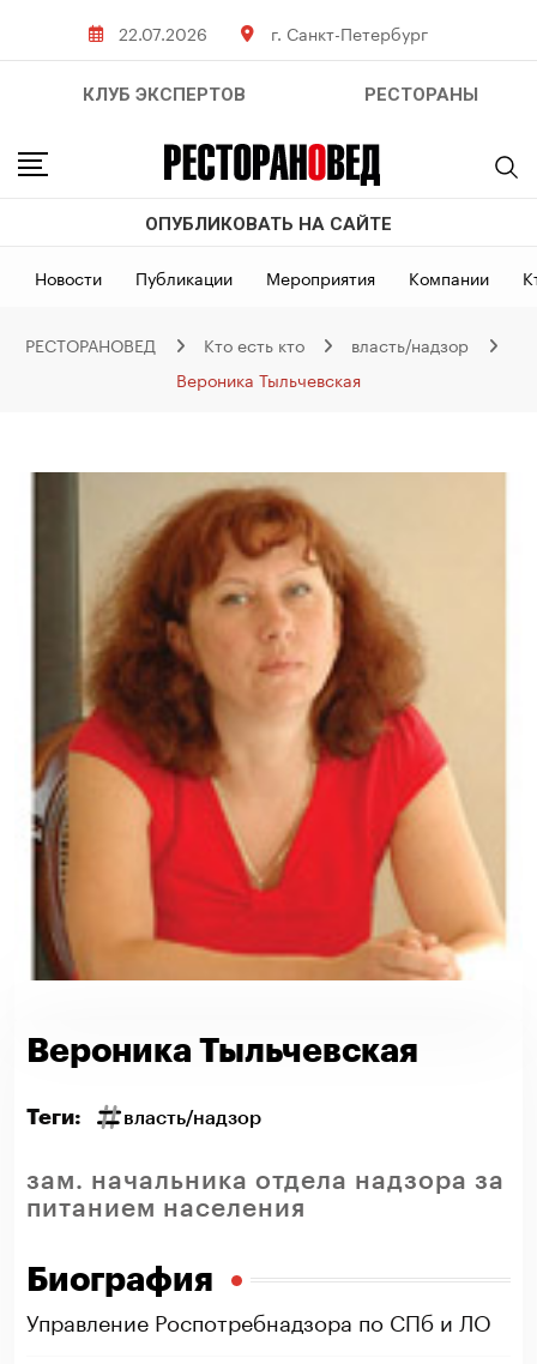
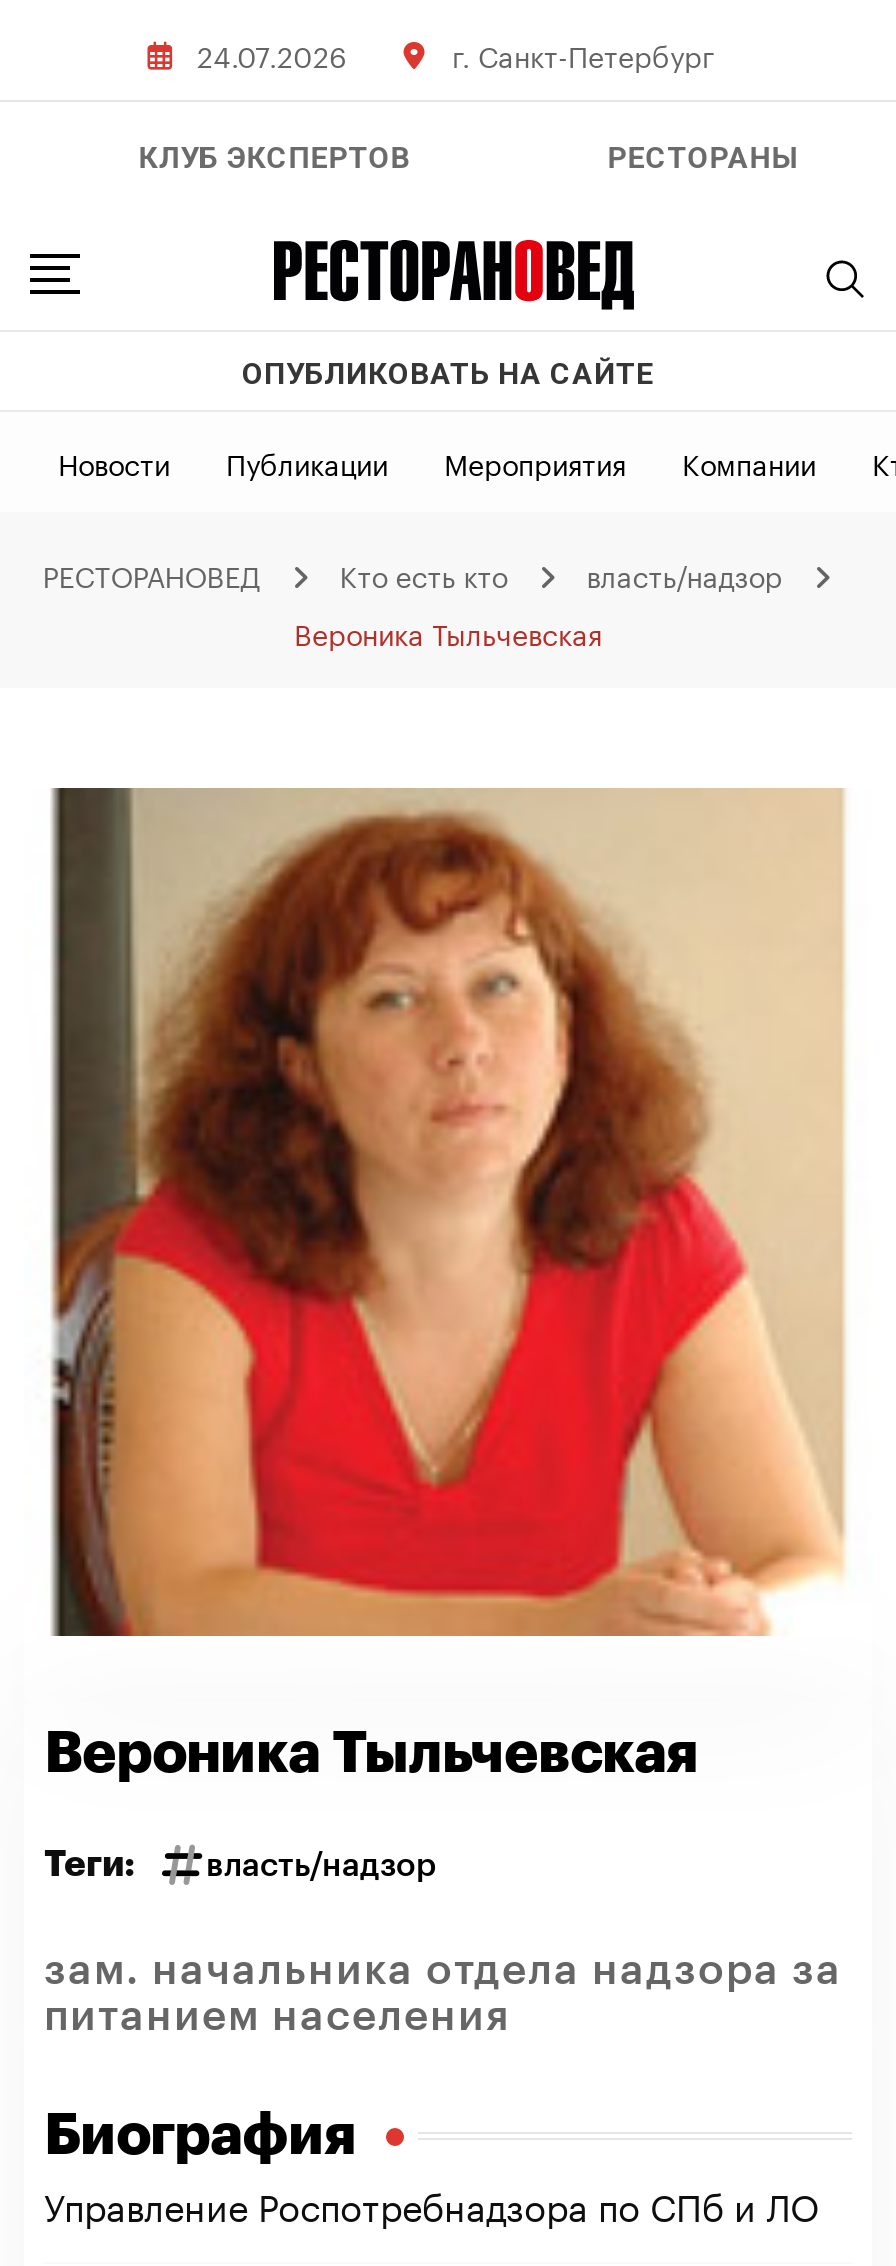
- 22.07.2026
+ 24.07.2026
